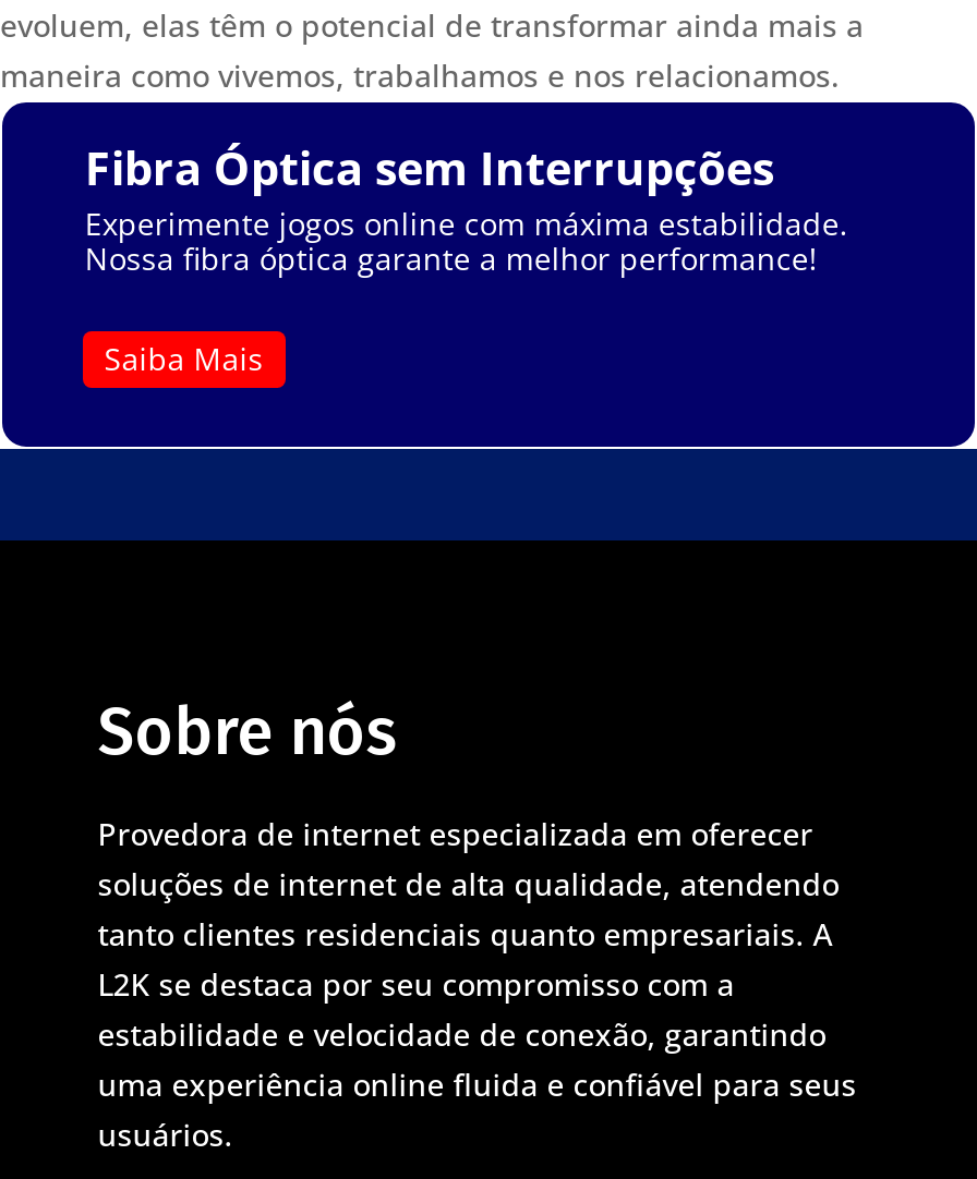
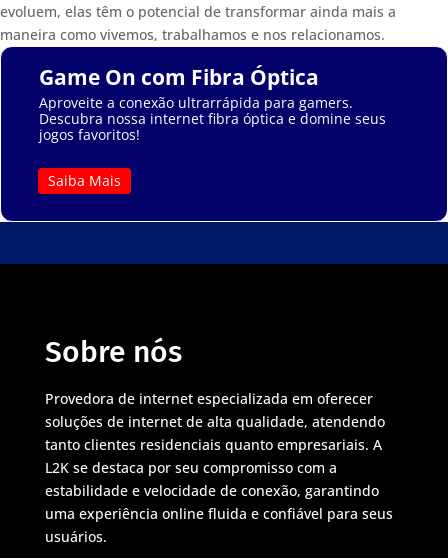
- Fibra Óptica sem Interrupções
- Experimente jogos online com máxima estabilidade.
- Nossa fibra óptica garante a melhor performance!
+ Game On com Fibra Óptica
+ Aproveite a conexão ultrarrápida para gamers.
+ Descubra nossa internet fibra óptica e domine seus
+ jogos favoritos!
